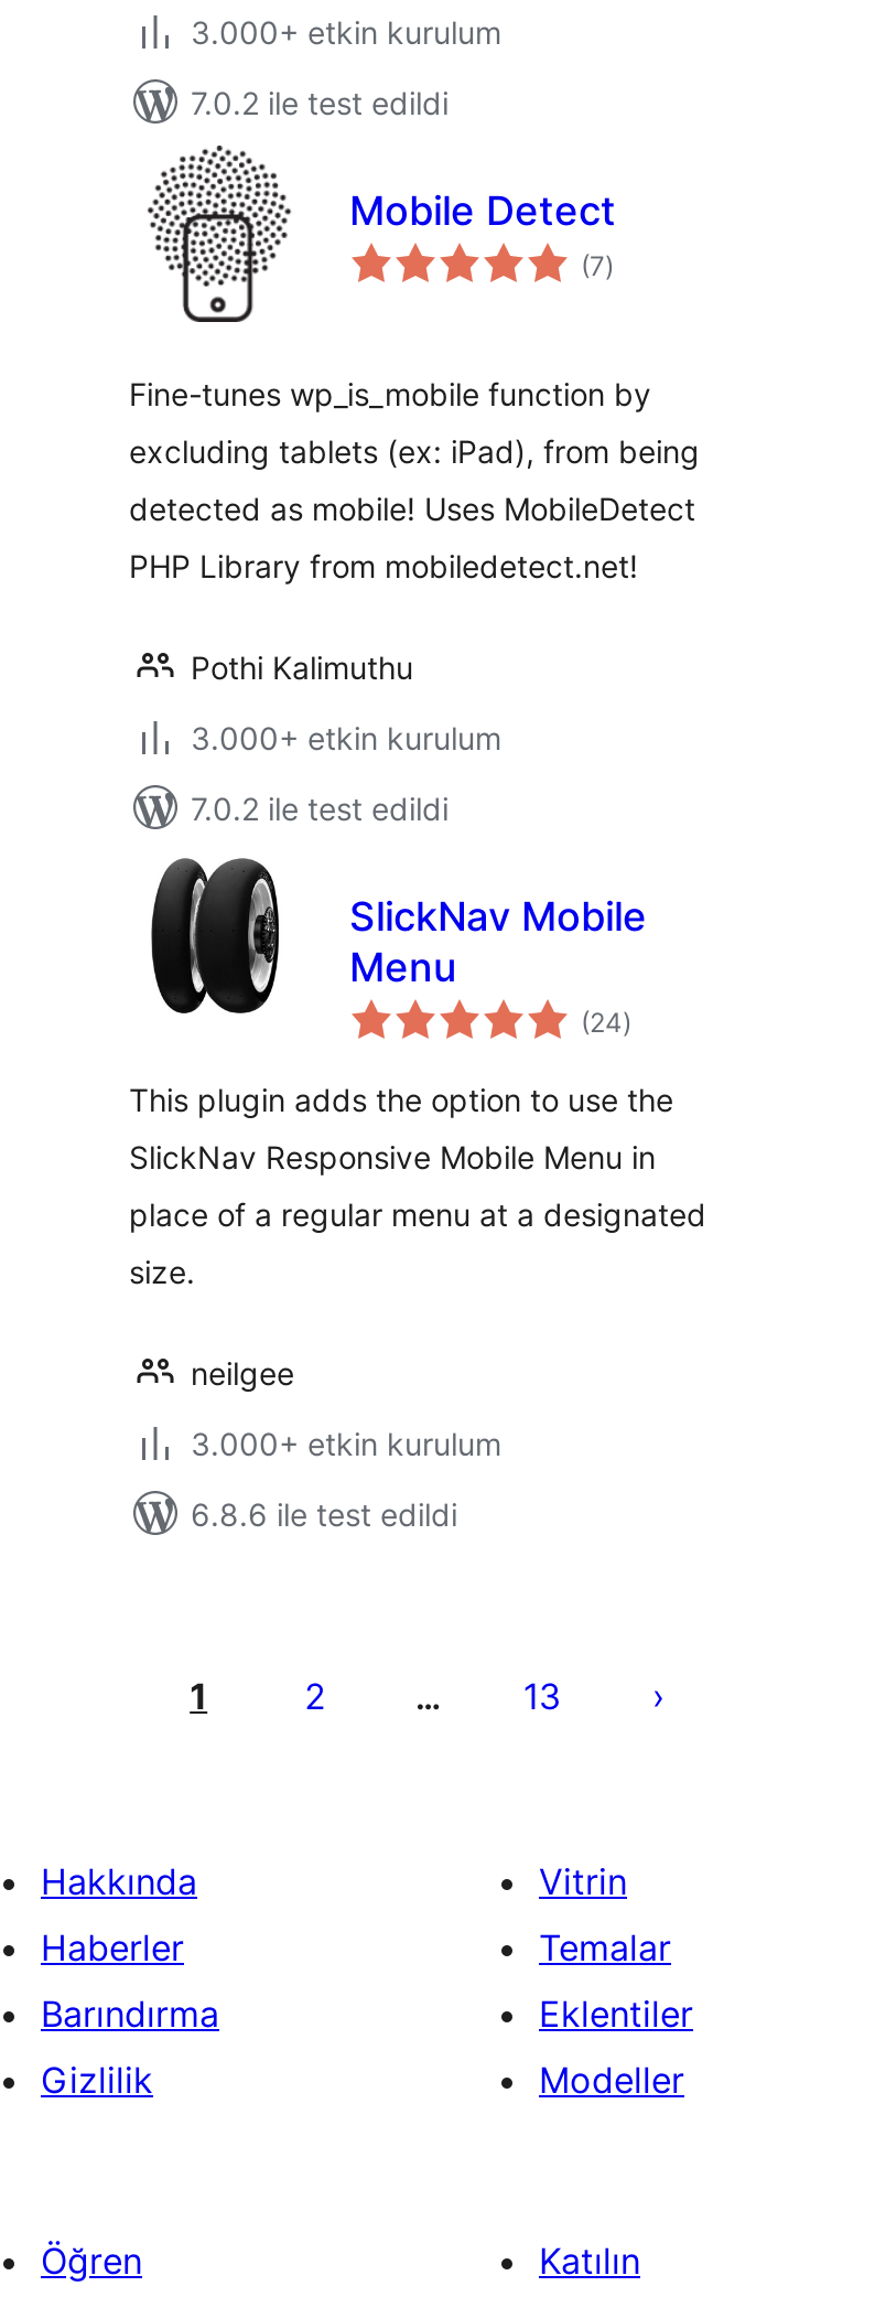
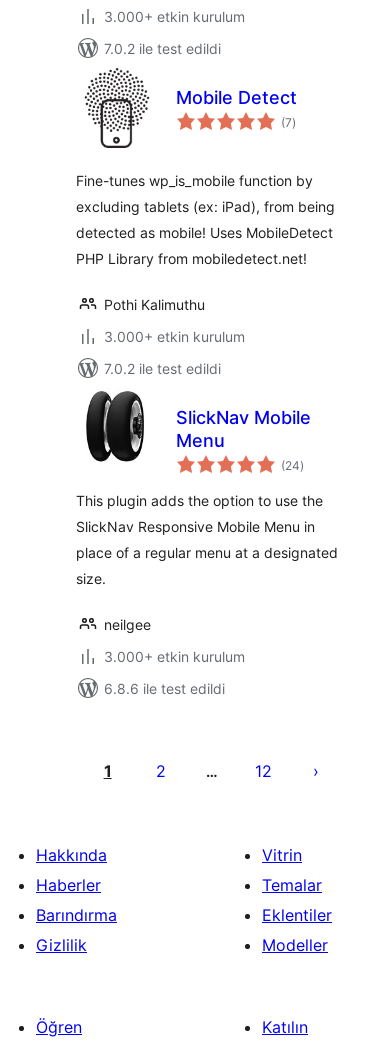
- 13
+ 12
